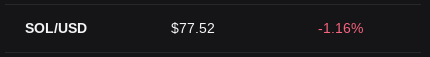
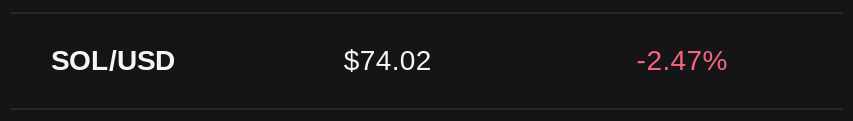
- $77.52
+ $74.02

- -1.16%
+ -2.47%
